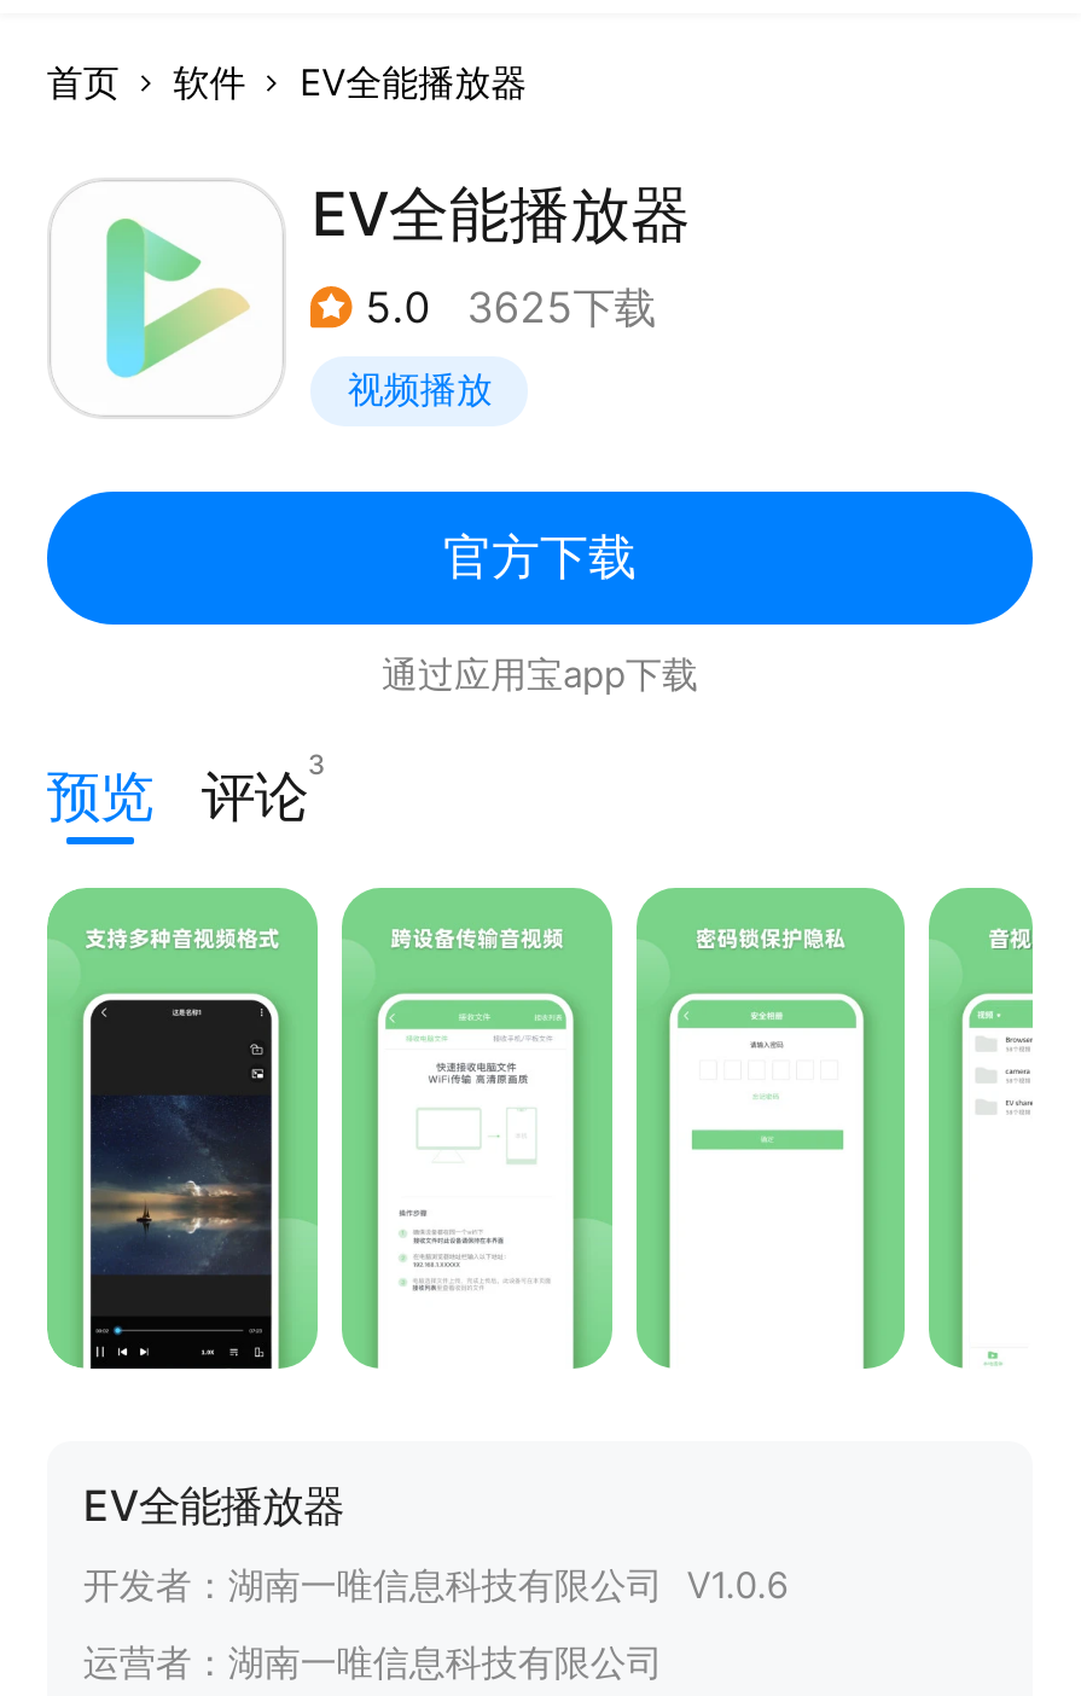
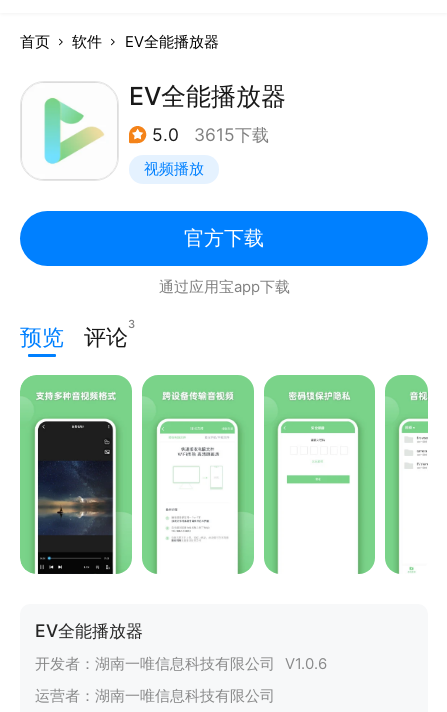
- 5.0 3625下载
+ 5.0 3615下载
